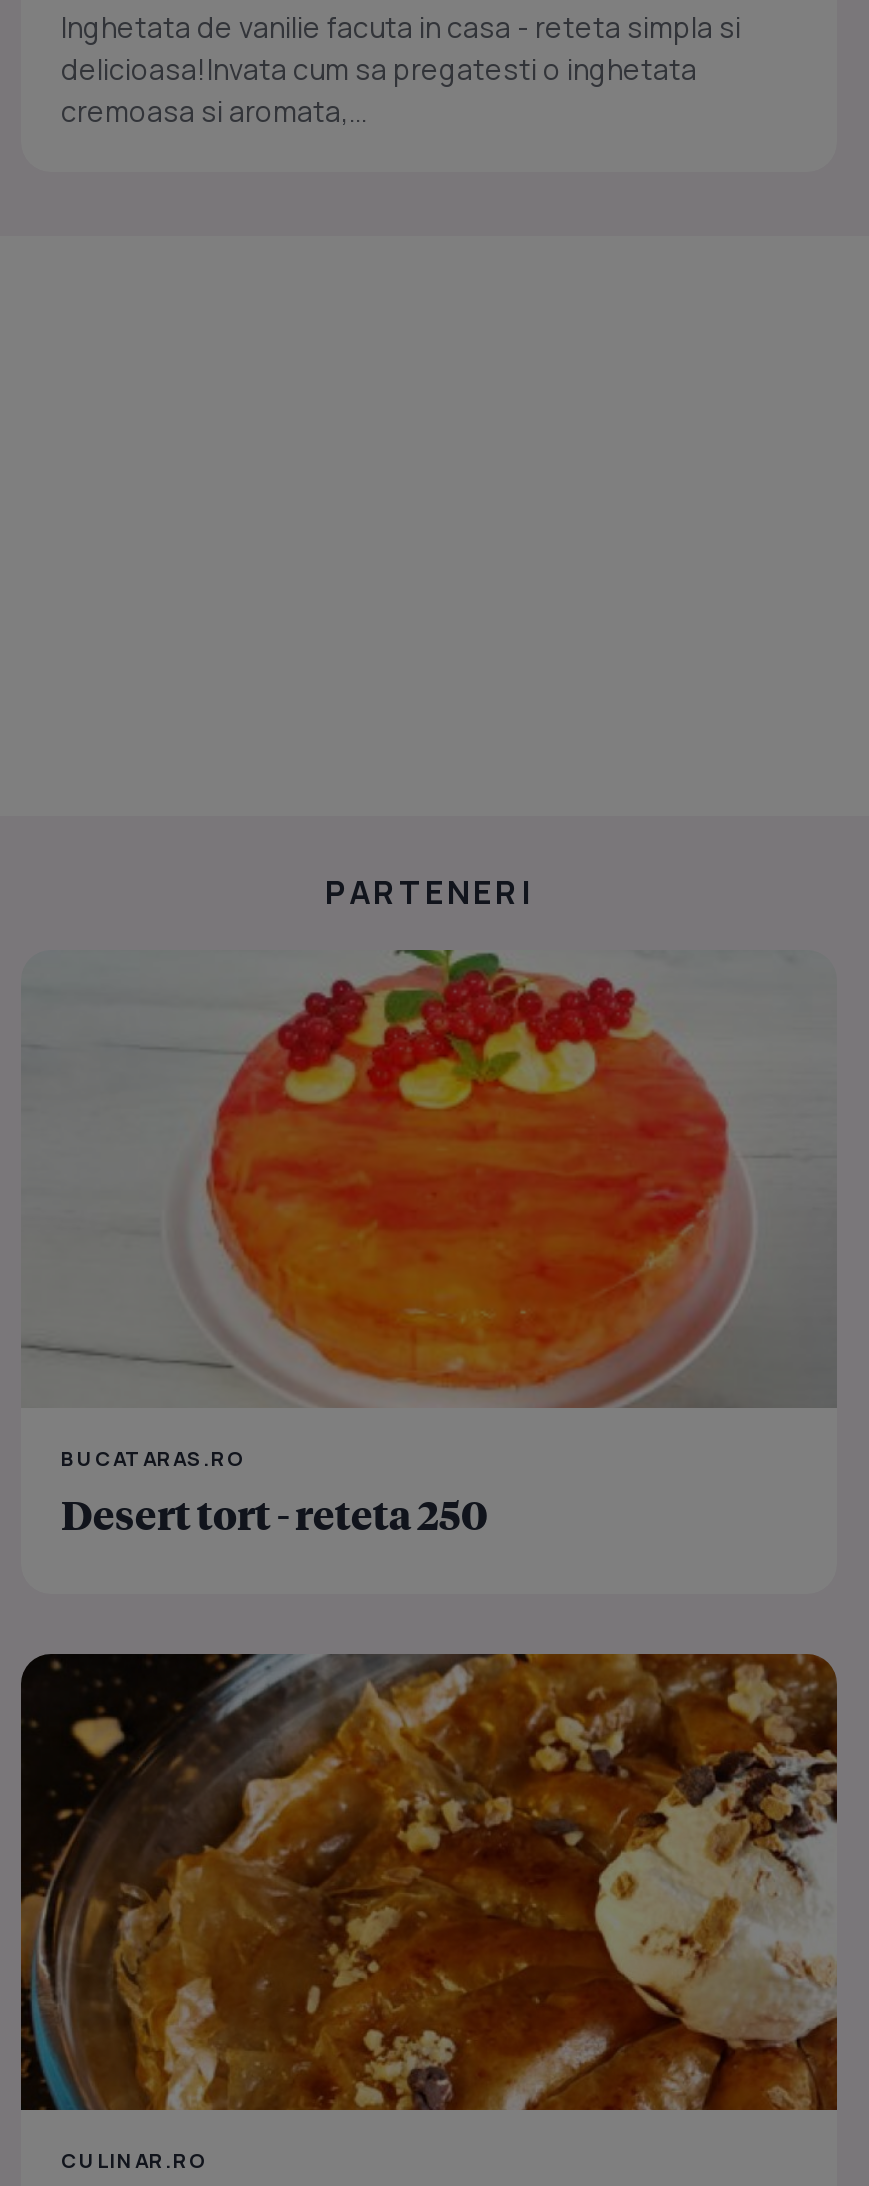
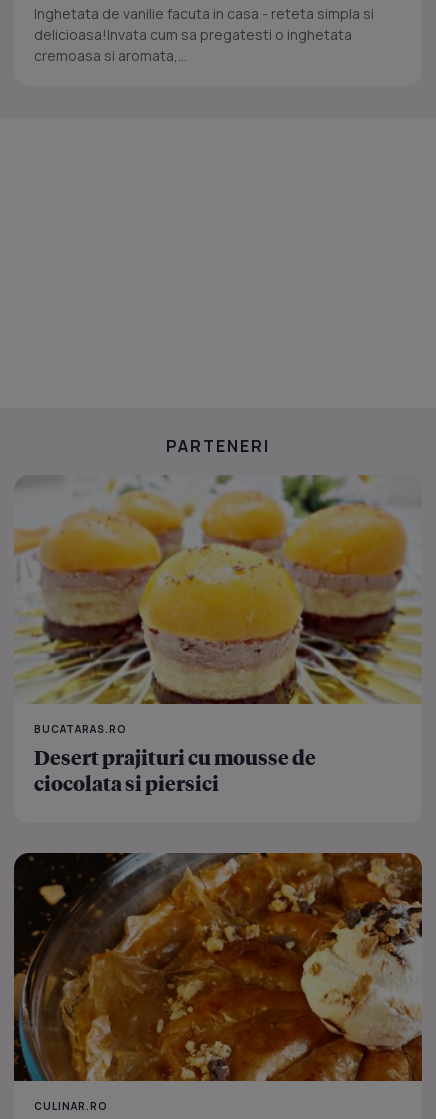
- [image]
- Desert tort - reteta 250
+ [image]
+ Desert prajituri cu mousse de
+ ciocolata si piersici
